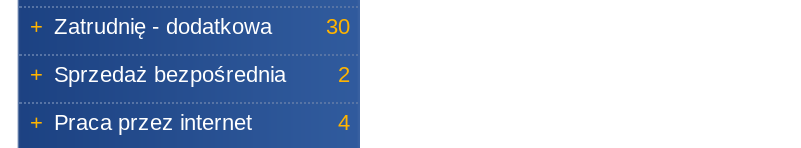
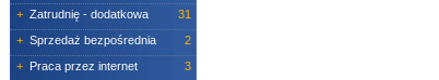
- 30
+ 31

- 4
+ 3
